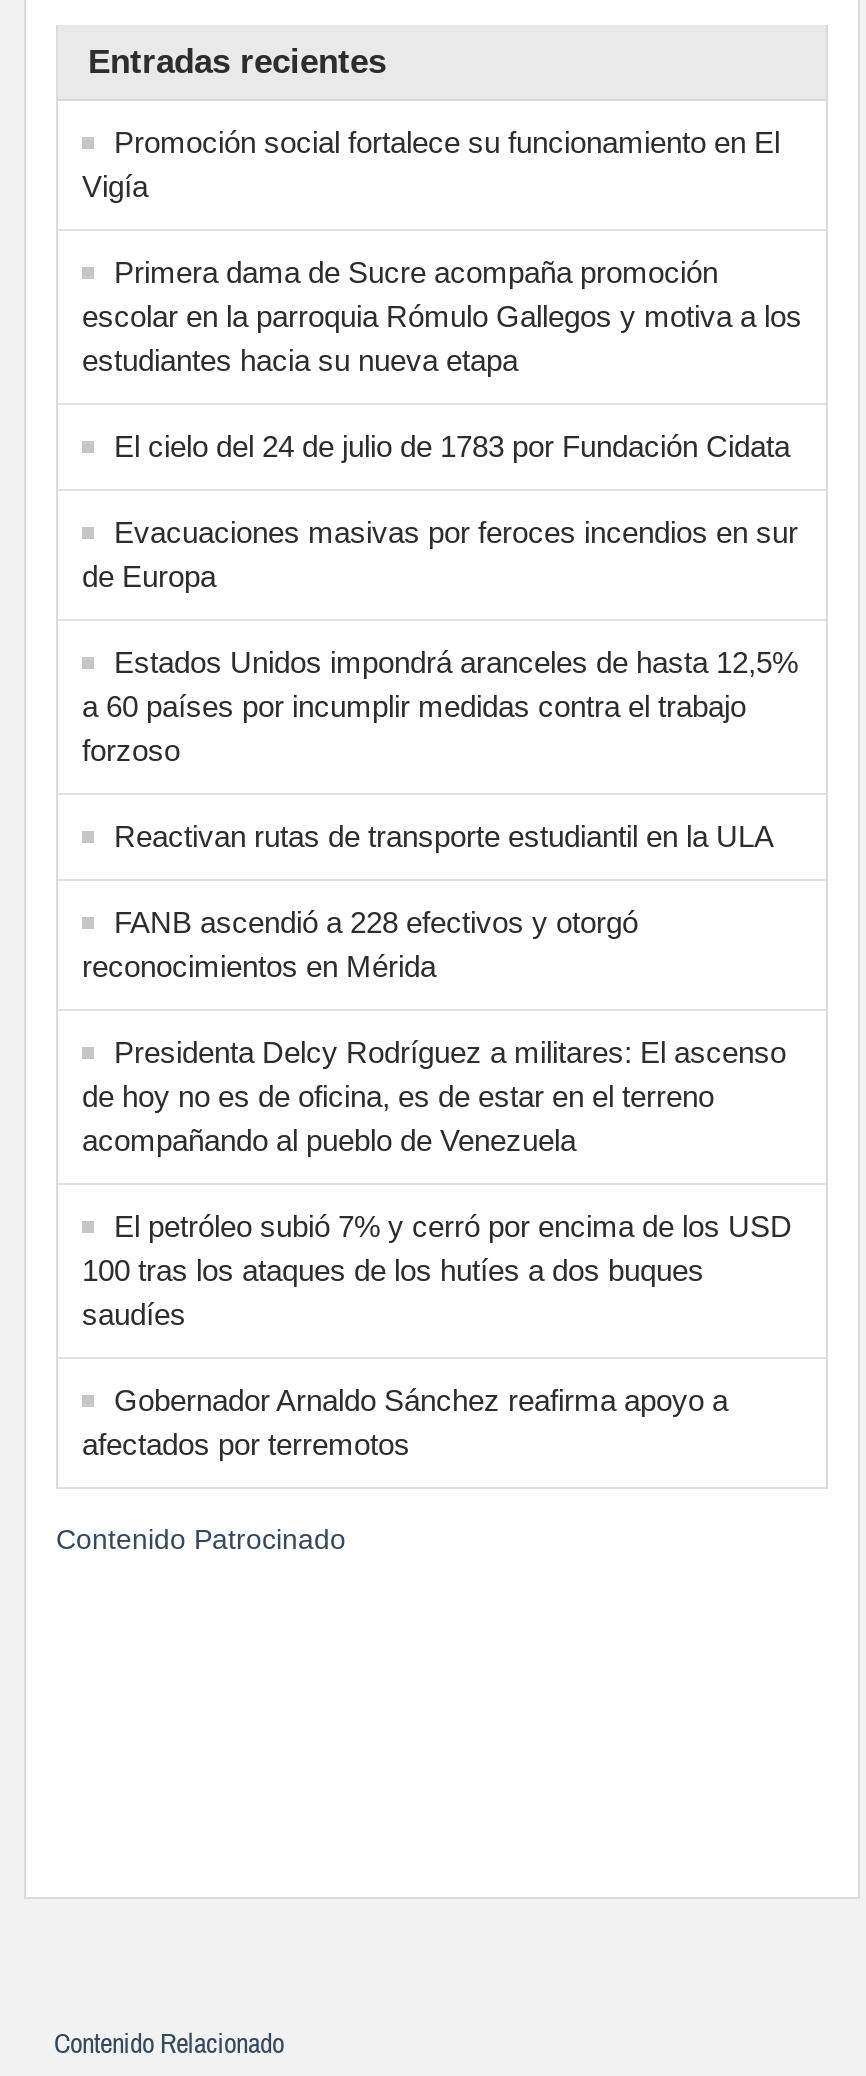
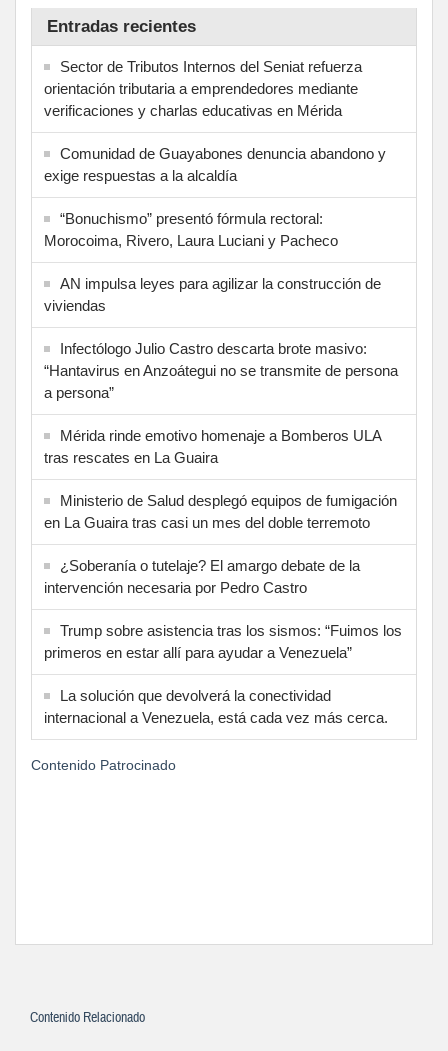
- Promoción social fortalece su funcionamiento en El
- Vigía
+ Sector de Tributos Internos del Seniat refuerza
+ orientación tributaria a emprendedores mediante
+ verificaciones y charlas educativas en Mérida

- Primera dama de Sucre acompaña promoción
- escolar en la parroquia Rómulo Gallegos y motiva a los
- estudiantes hacia su nueva etapa
+ Comunidad de Guayabones denuncia abandono y
+ exige respuestas a la alcaldía

- El cielo del 24 de julio de 1783 por Fundación Cidata
+ “Bonuchismo” presentó fórmula rectoral:
+ Morocoima, Rivero, Laura Luciani y Pacheco

- Evacuaciones masivas por feroces incendios en sur
- de Europa
+ AN impulsa leyes para agilizar la construcción de
+ viviendas

- Estados Unidos impondrá aranceles de hasta 12,5%
- a 60 países por incumplir medidas contra el trabajo
- forzoso
+ Infectólogo Julio Castro descarta brote masivo:
+ “Hantavirus en Anzoátegui no se transmite de persona
+ a persona”

- Reactivan rutas de transporte estudiantil en la ULA
+ Mérida rinde emotivo homenaje a Bomberos ULA
+ tras rescates en La Guaira

- FANB ascendió a 228 efectivos y otorgó
- reconocimientos en Mérida
+ Ministerio de Salud desplegó equipos de fumigación
+ en La Guaira tras casi un mes del doble terremoto

- Presidenta Delcy Rodríguez a militares: El ascenso
- de hoy no es de oficina, es de estar en el terreno
- acompañando al pueblo de Venezuela
+ ¿Soberanía o tutelaje? El amargo debate de la
+ intervención necesaria por Pedro Castro

- El petróleo subió 7% y cerró por encima de los USD
- 100 tras los ataques de los hutíes a dos buques
- saudíes
+ Trump sobre asistencia tras los sismos: “Fuimos los
+ primeros en estar allí para ayudar a Venezuela”

- Gobernador Arnaldo Sánchez reafirma apoyo a
- afectados por terremotos
+ La solución que devolverá la conectividad
+ internacional a Venezuela, está cada vez más cerca.
